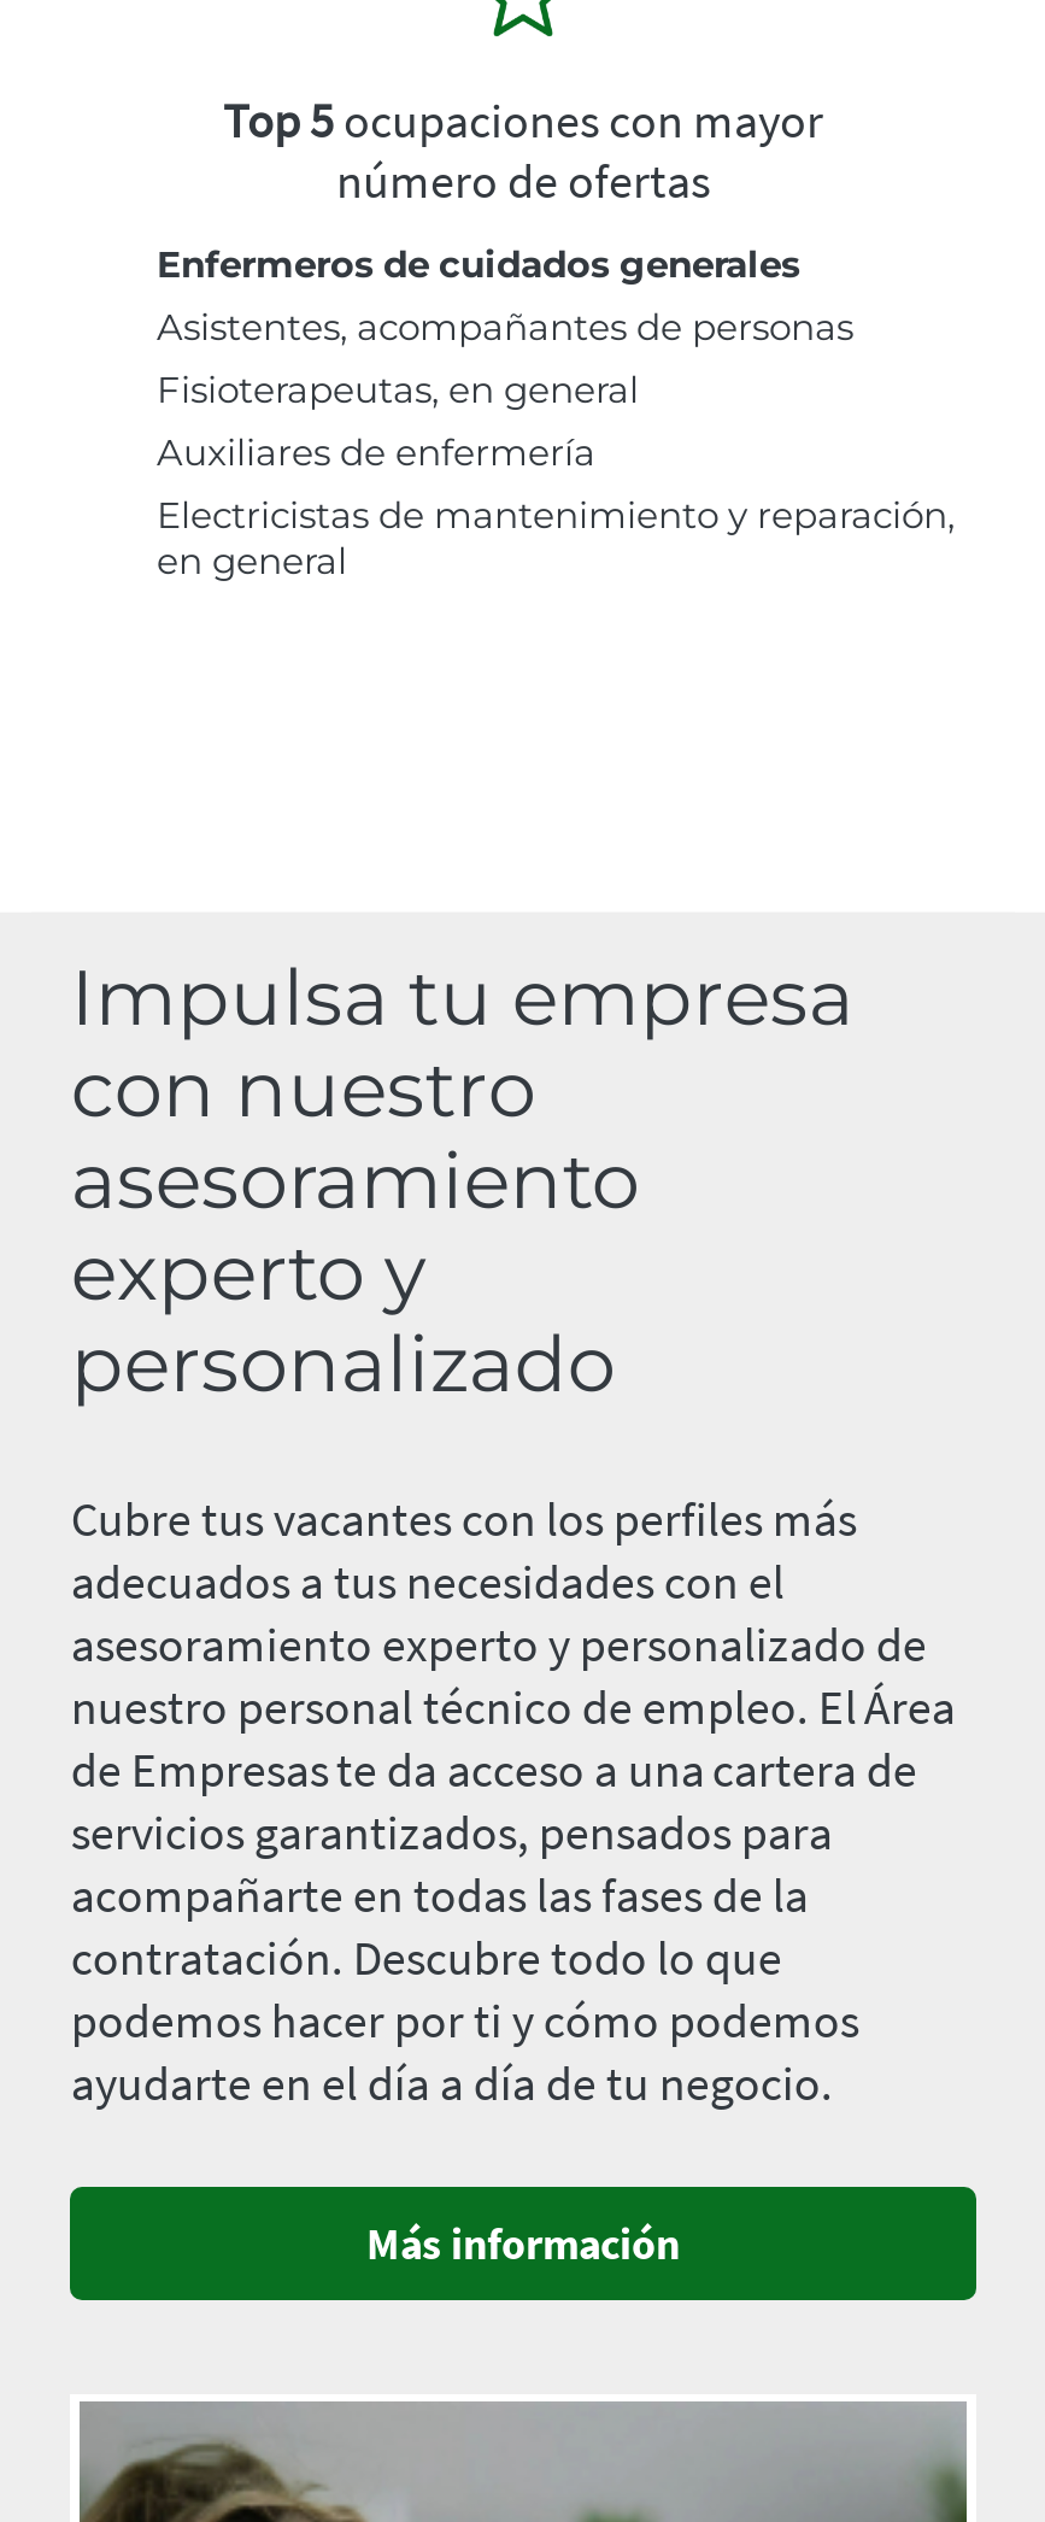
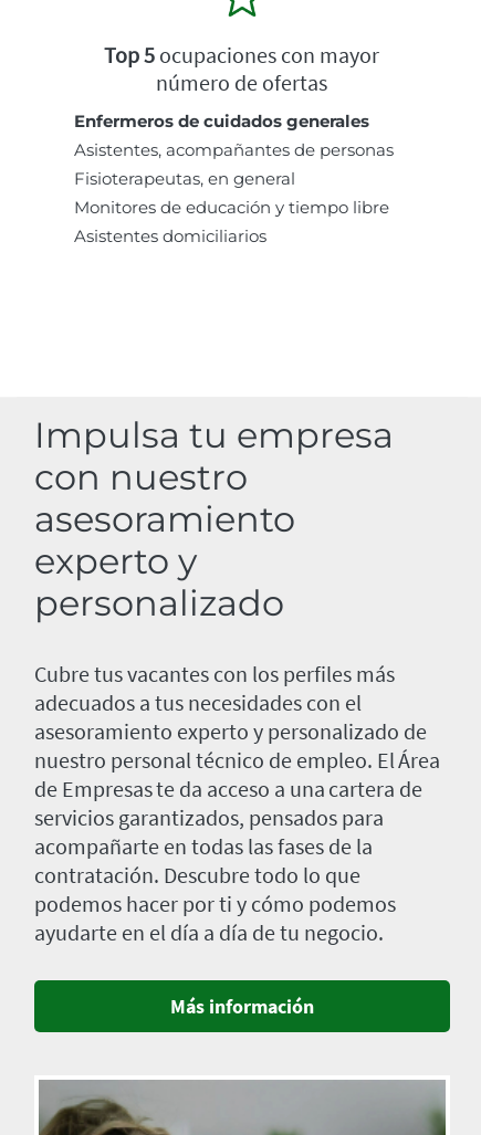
- Auxiliares de enfermería
- Electricistas de mantenimiento y reparación,
- en general
+ Monitores de educación y tiempo libre
+ Asistentes domiciliarios
